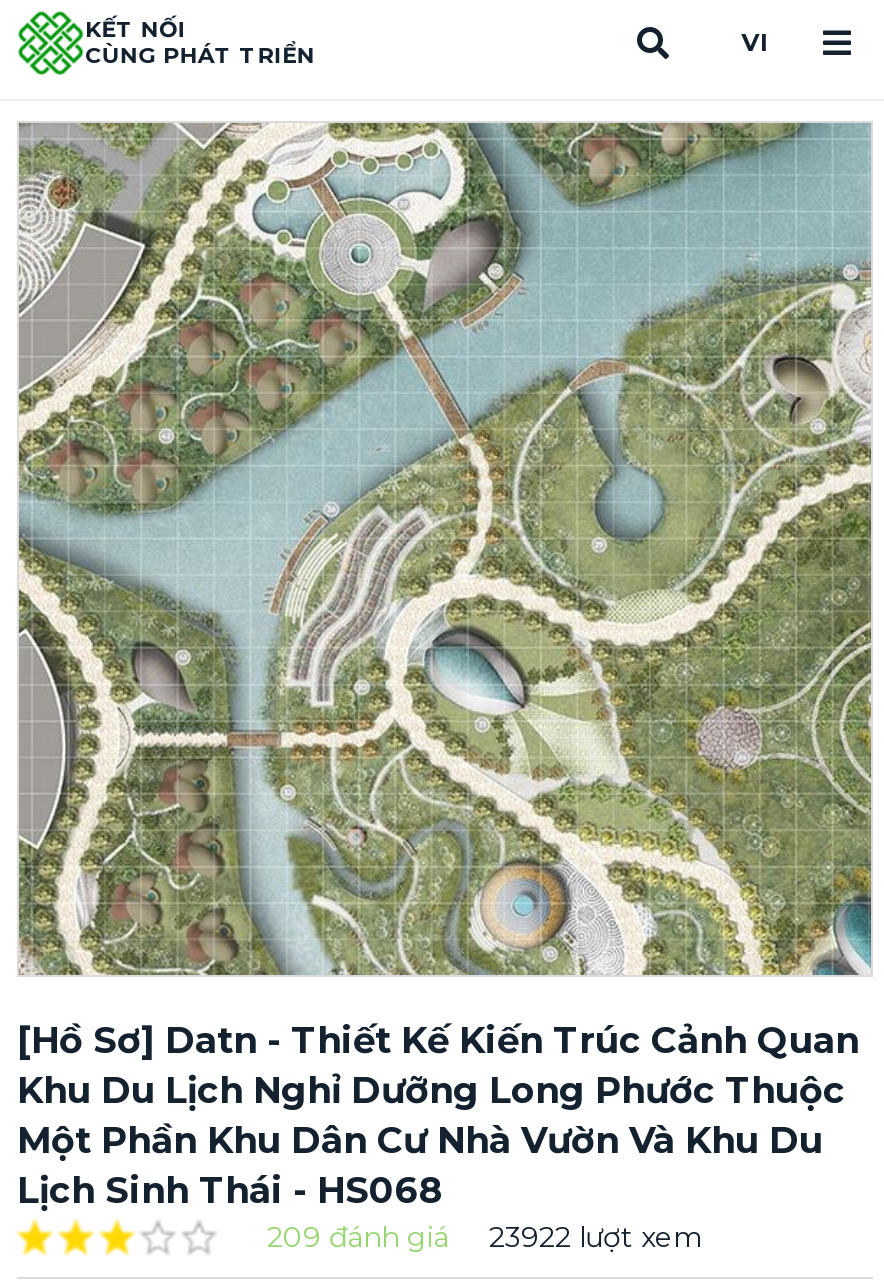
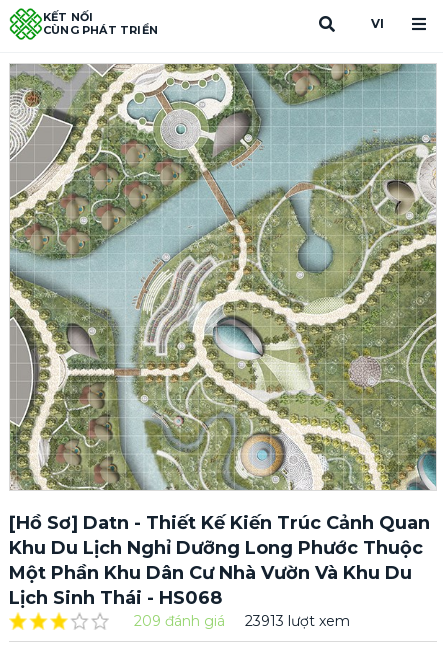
- 209 đánh giá 23922 lượt xem
+ 209 đánh giá 23913 lượt xem
